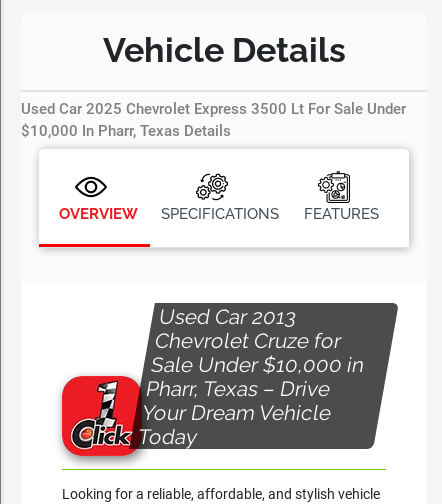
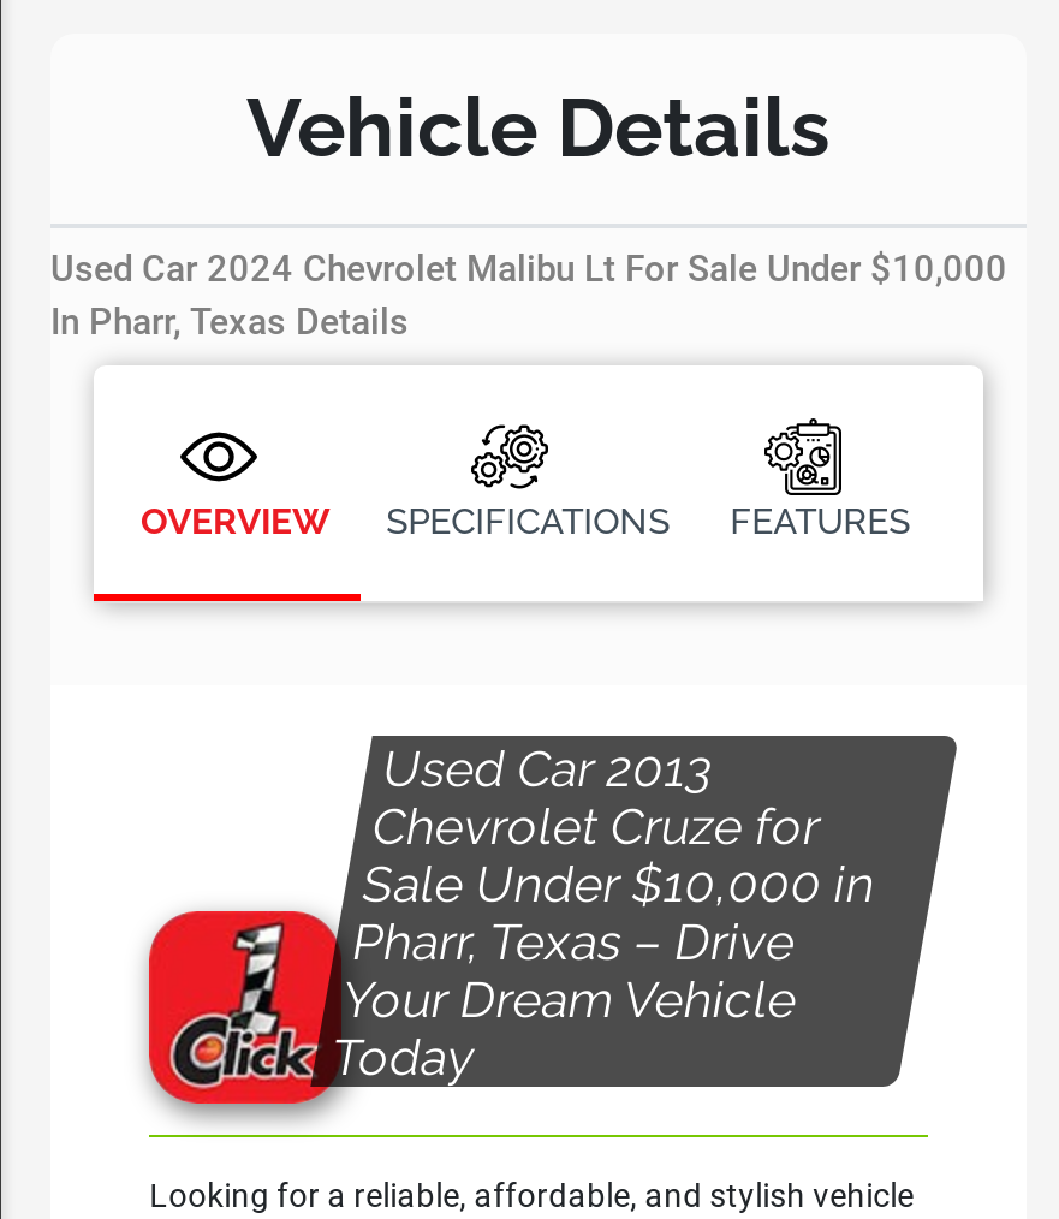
- Used Car 2025 Chevrolet Express 3500 Lt For Sale Under
- $10,000 In Pharr, Texas Details
+ Used Car 2024 Chevrolet Malibu Lt For Sale Under $10,000
+ In Pharr, Texas Details
